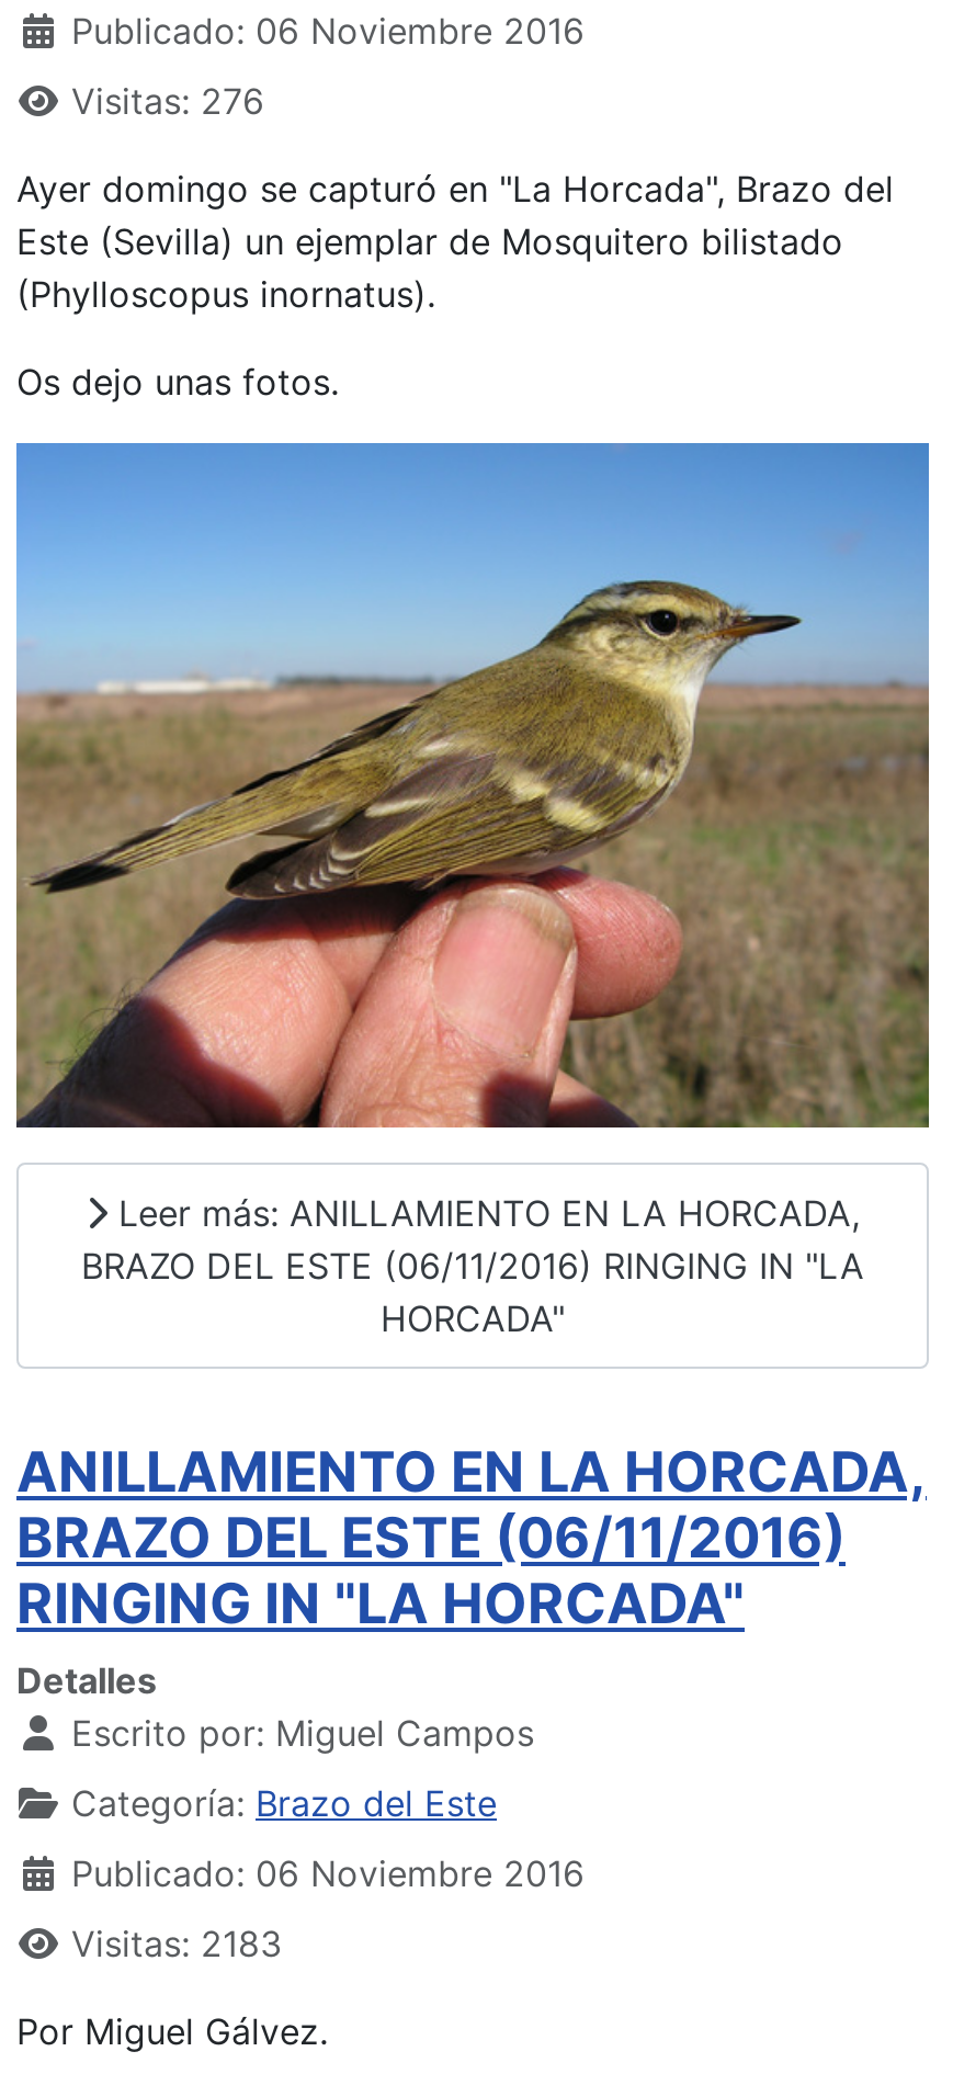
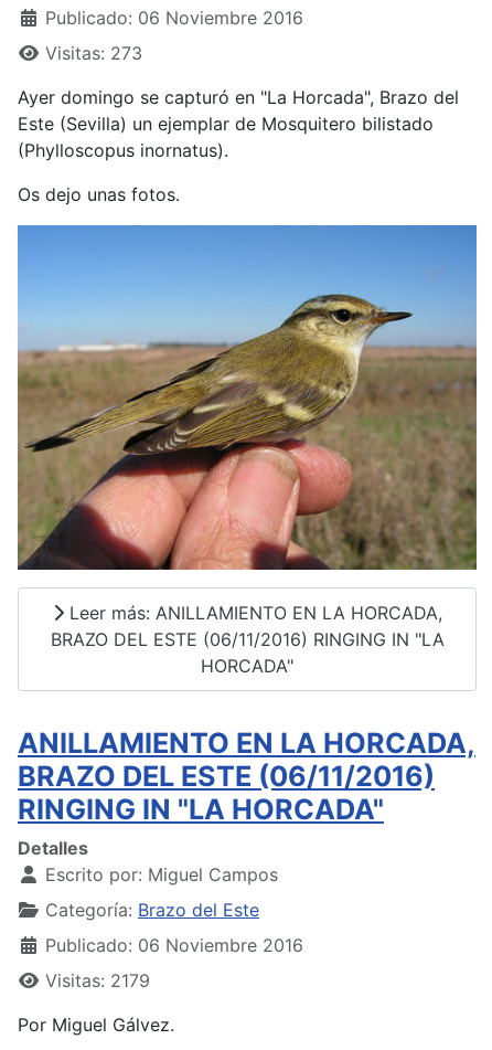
- Visitas: 276
+ Visitas: 273

- Visitas: 2183
+ Visitas: 2179
